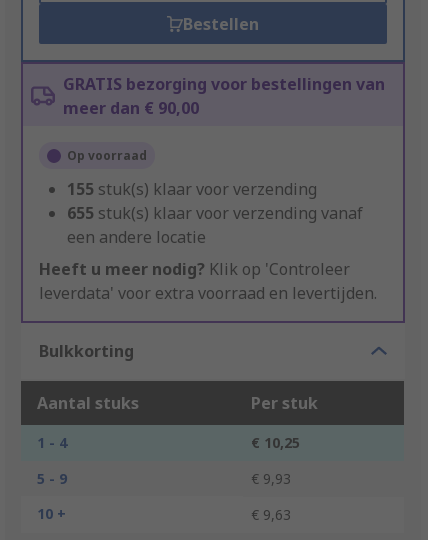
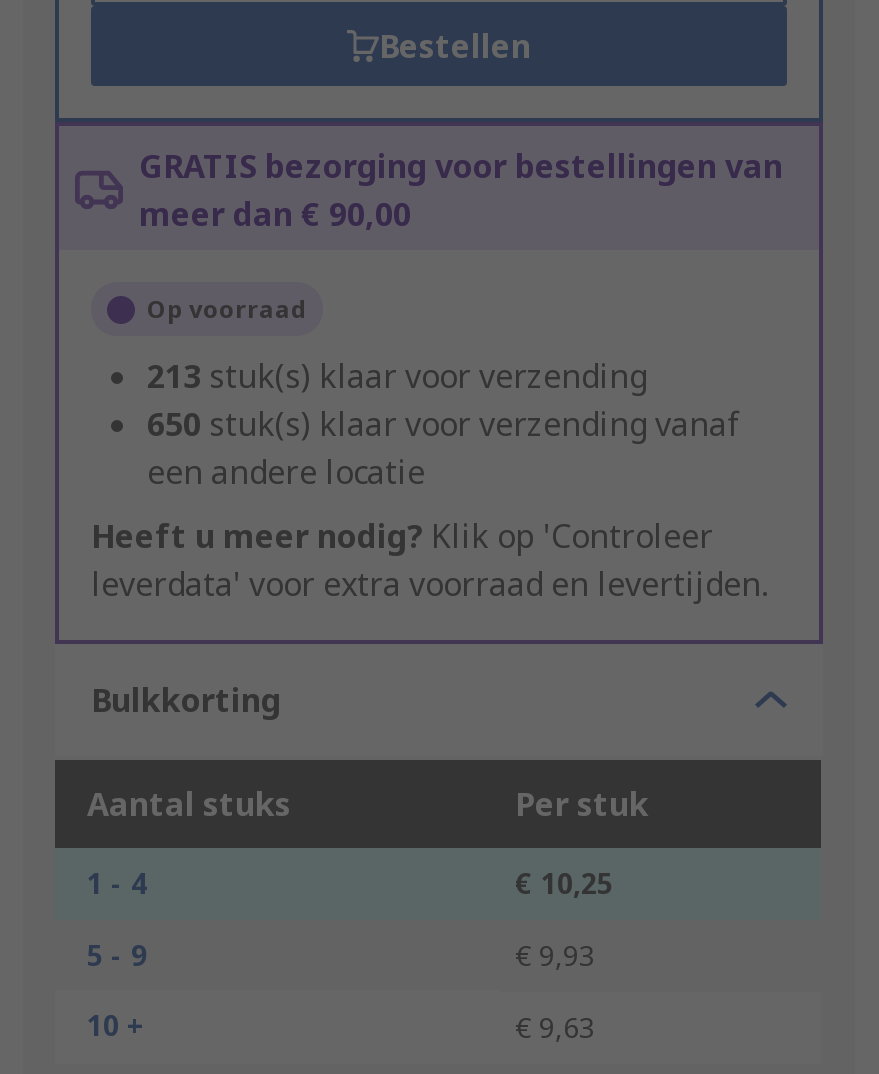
- 155 stuk(s) klaar voor verzending
+ 213 stuk(s) klaar voor verzending

- 655 stuk(s) klaar voor verzending vanaf
+ 650 stuk(s) klaar voor verzending vanaf
